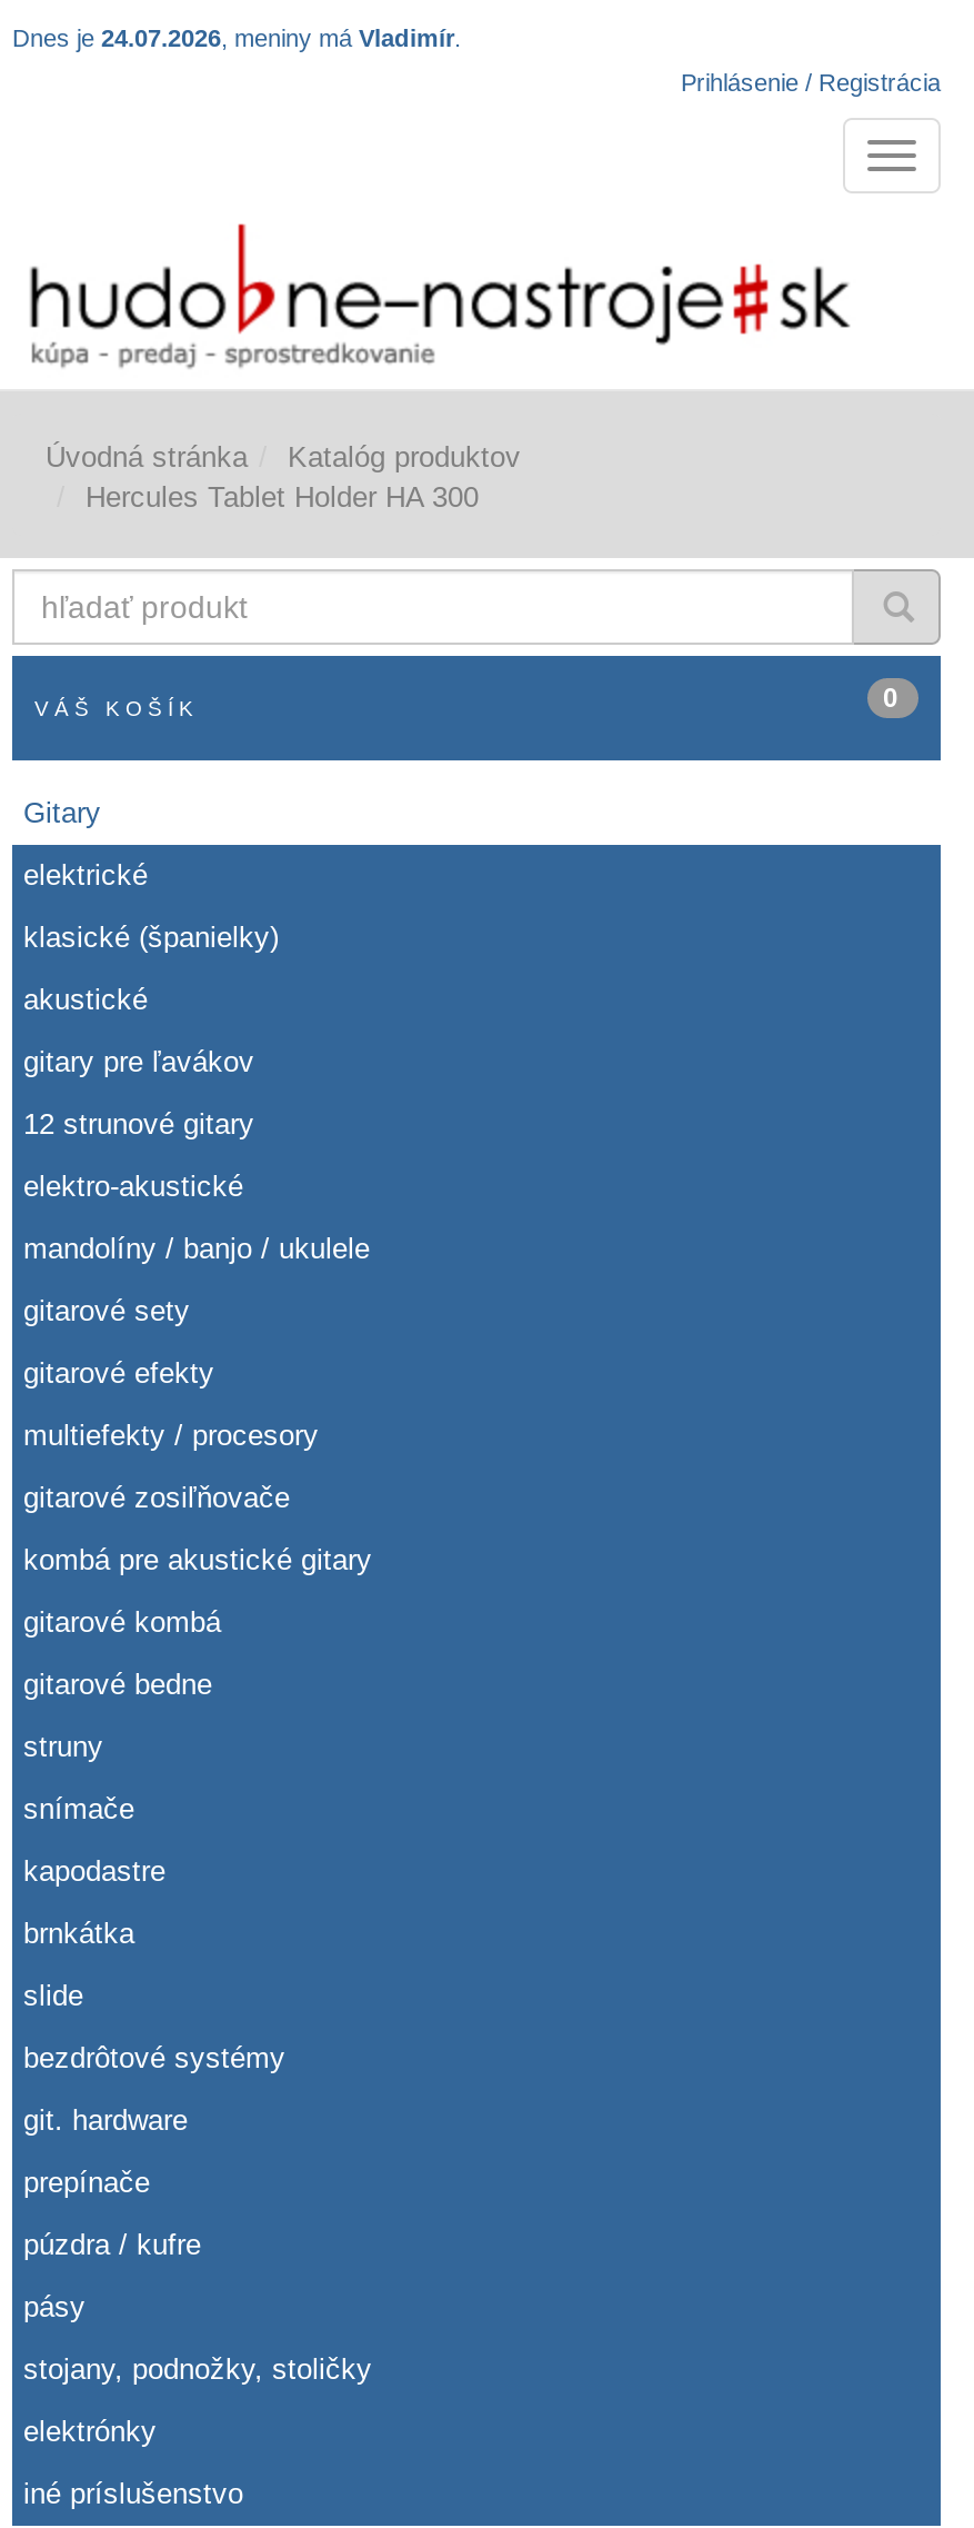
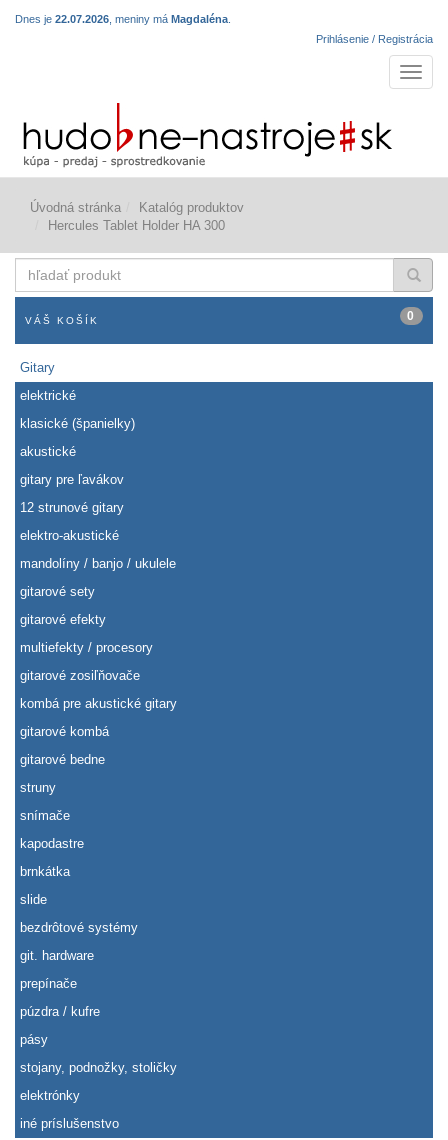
- Dnes je 24.07.2026, meniny má Vladimír.
+ Dnes je 22.07.2026, meniny má Magdaléna.
